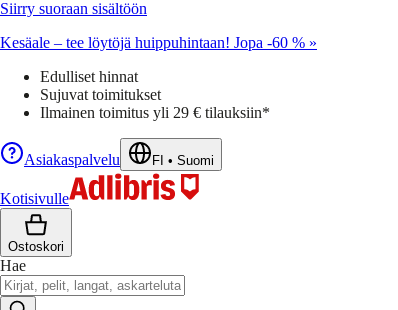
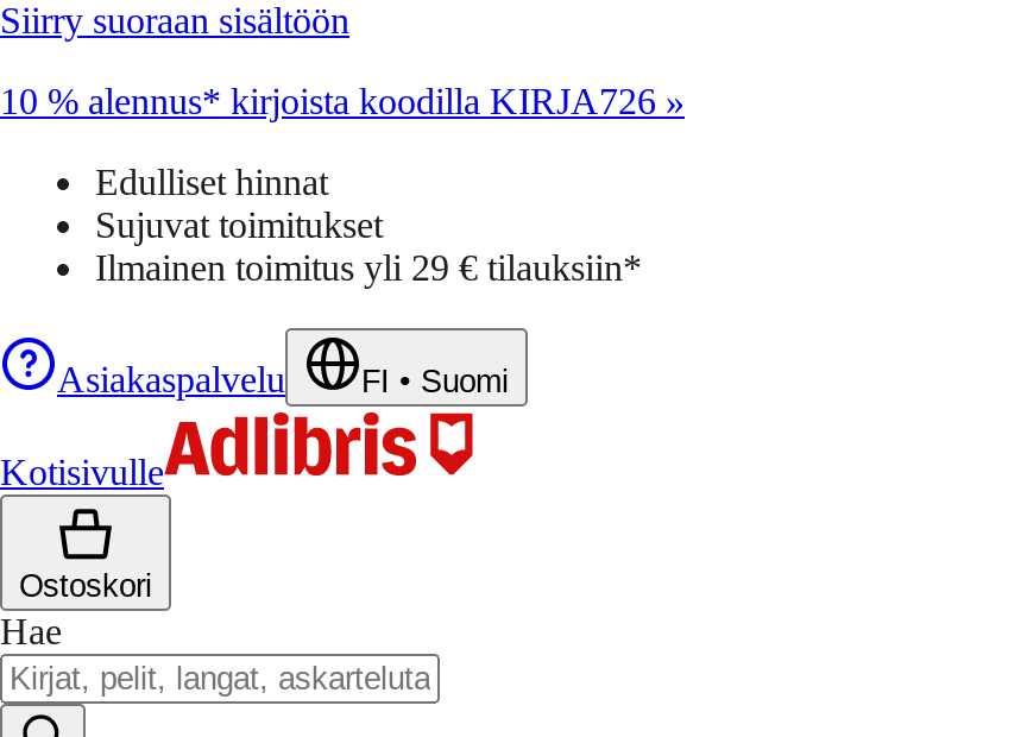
- Kesäale – tee löytöjä huippuhintaan! Jopa -60 % »
+ 10 % alennus* kirjoista koodilla KIRJA726 »
